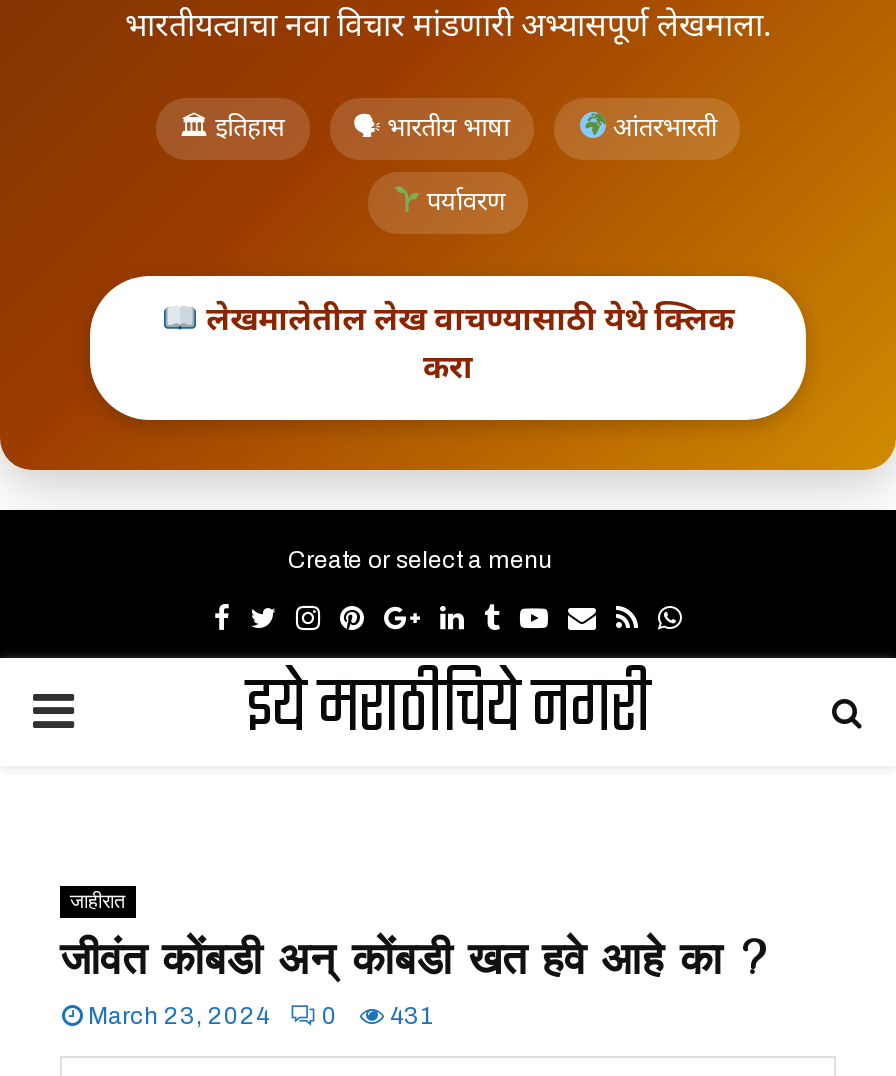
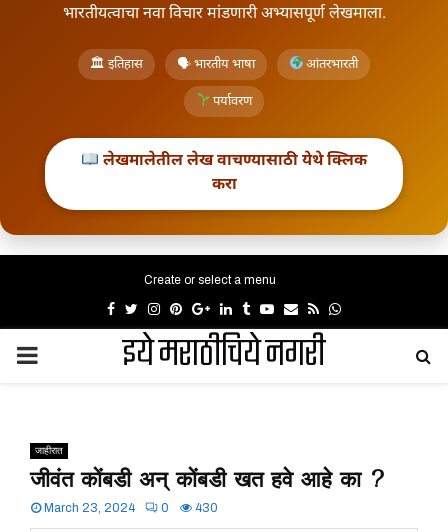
- March 23, 2024 0 431
+ March 23, 2024 0 430
